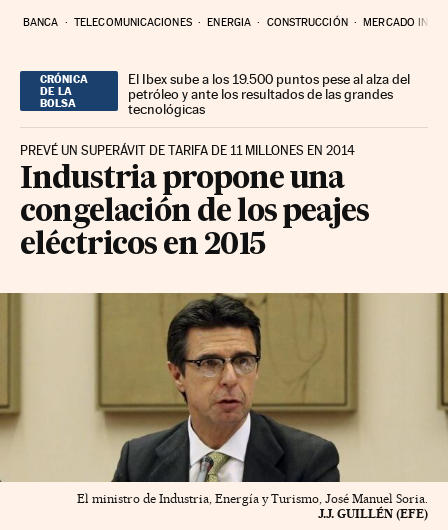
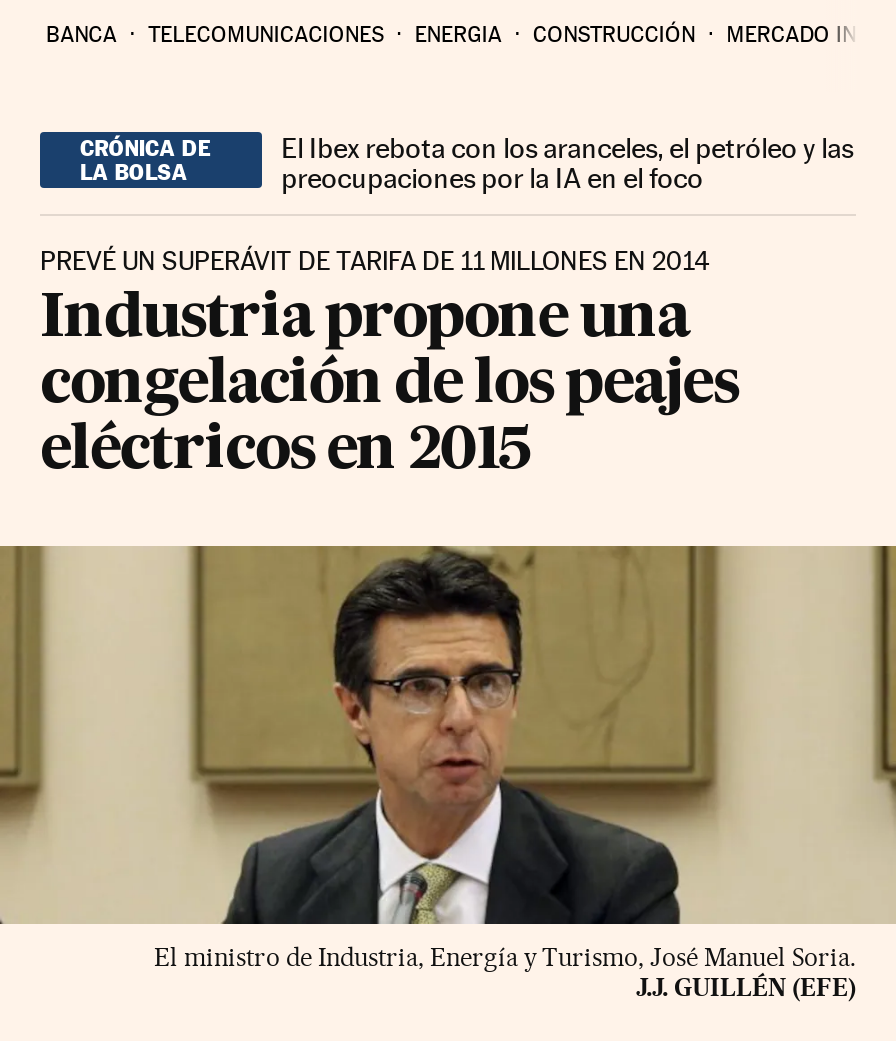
- El Ibex sube a los 19.500 puntos pese al alza del
- petróleo y ante los resultados de las grandes
- tecnológicas
+ El Ibex rebota con los aranceles, el petróleo y las
+ preocupaciones por la IA en el foco
